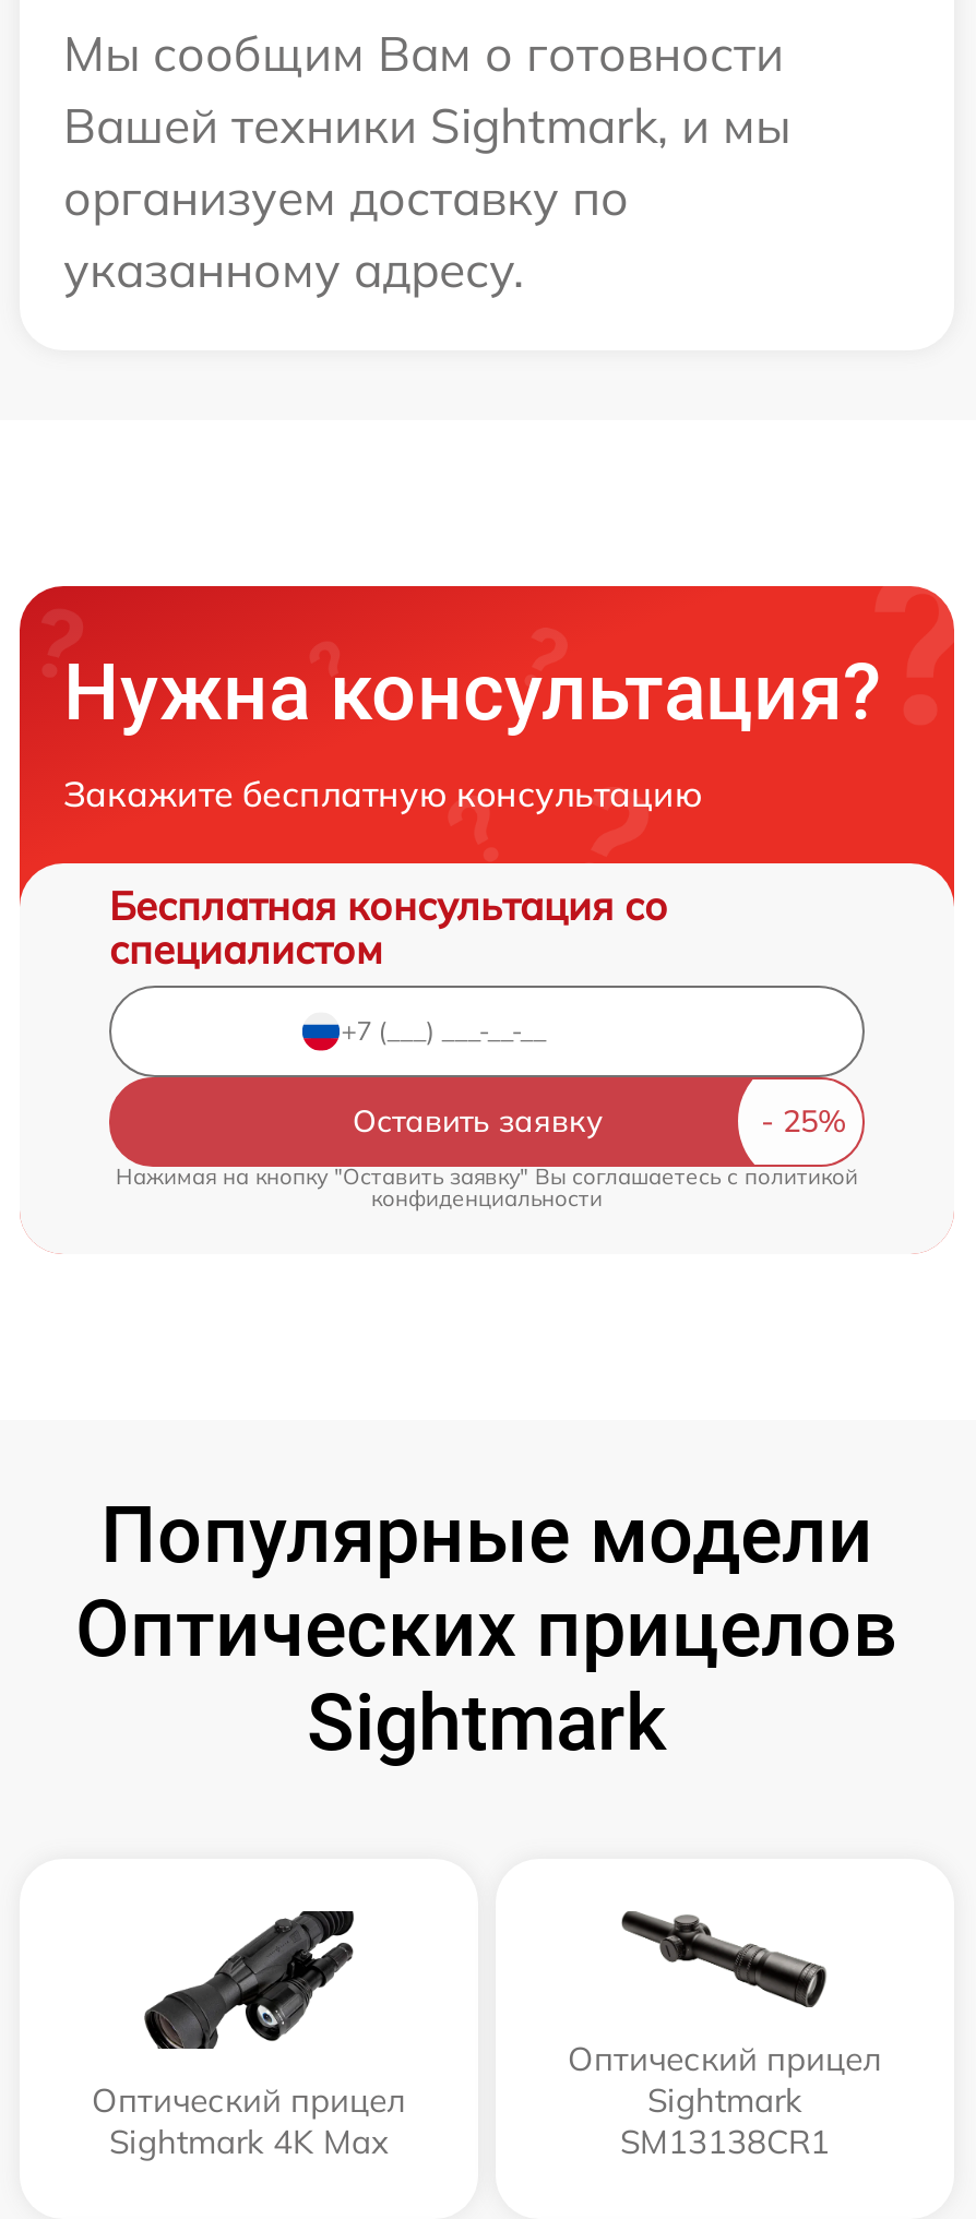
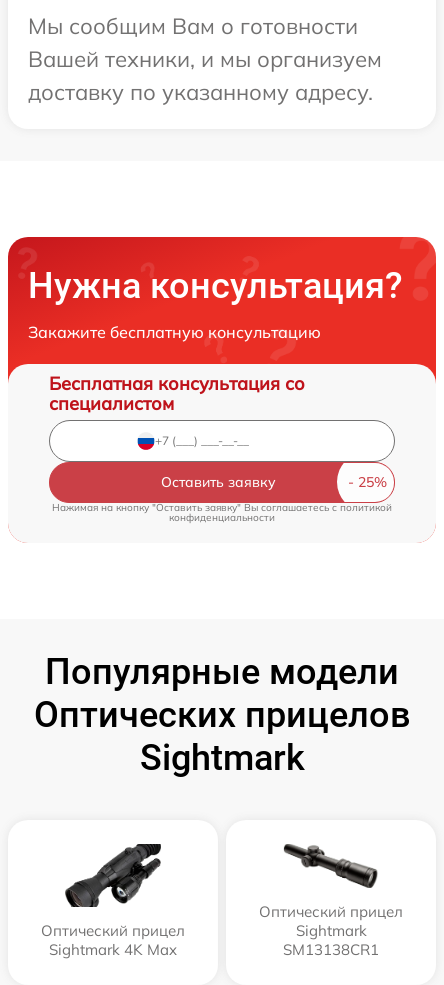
- Вашей техники Sightmark, и мы
- организуем доставку по
- указанному адресу.
+ Вашей техники, и мы организуем
+ доставку по указанному адресу.
